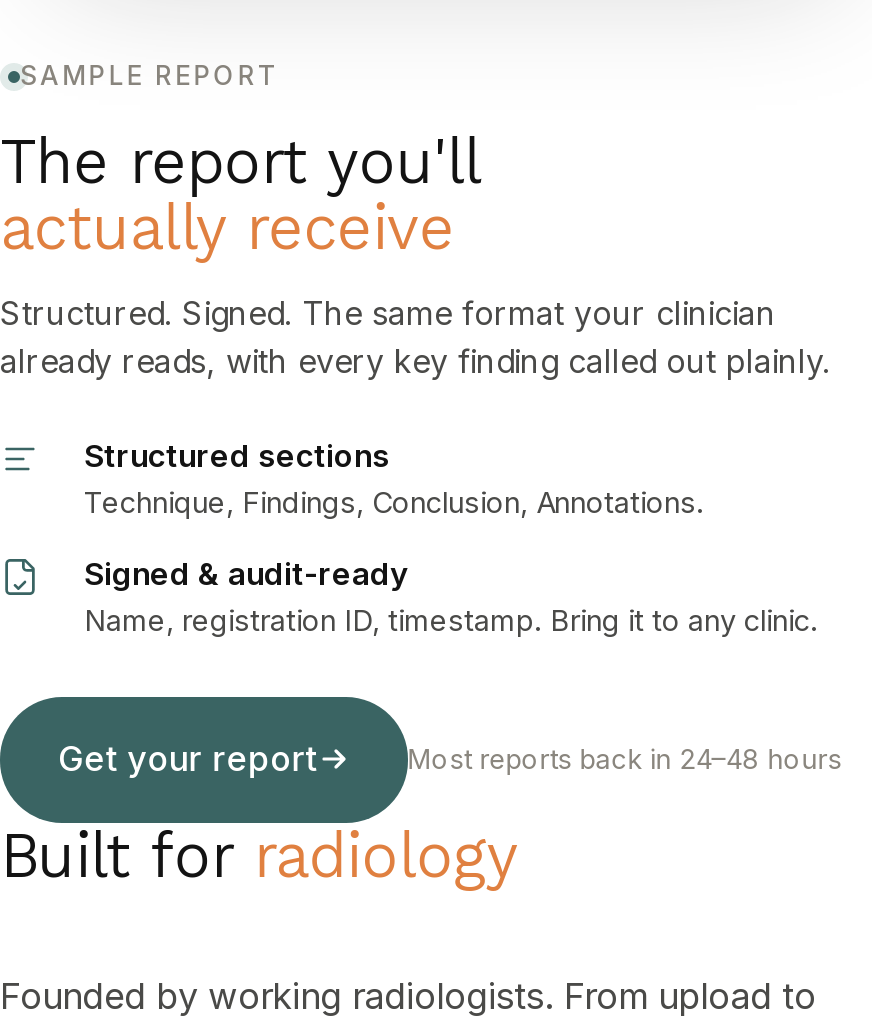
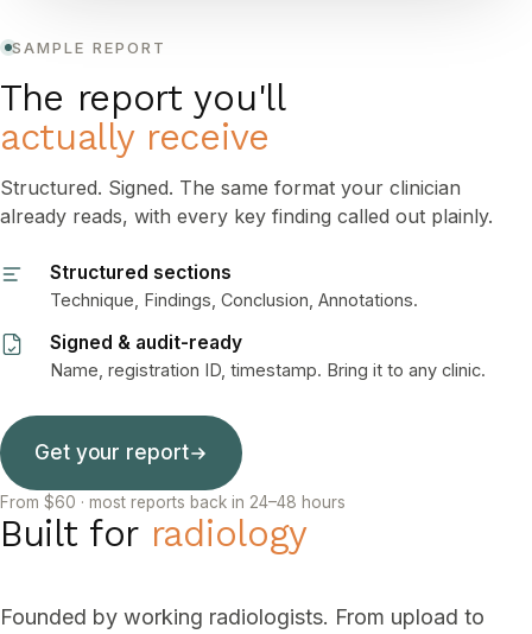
- Most reports back in 24–48 hours
+ From $60 · most reports back in 24–48 hours
